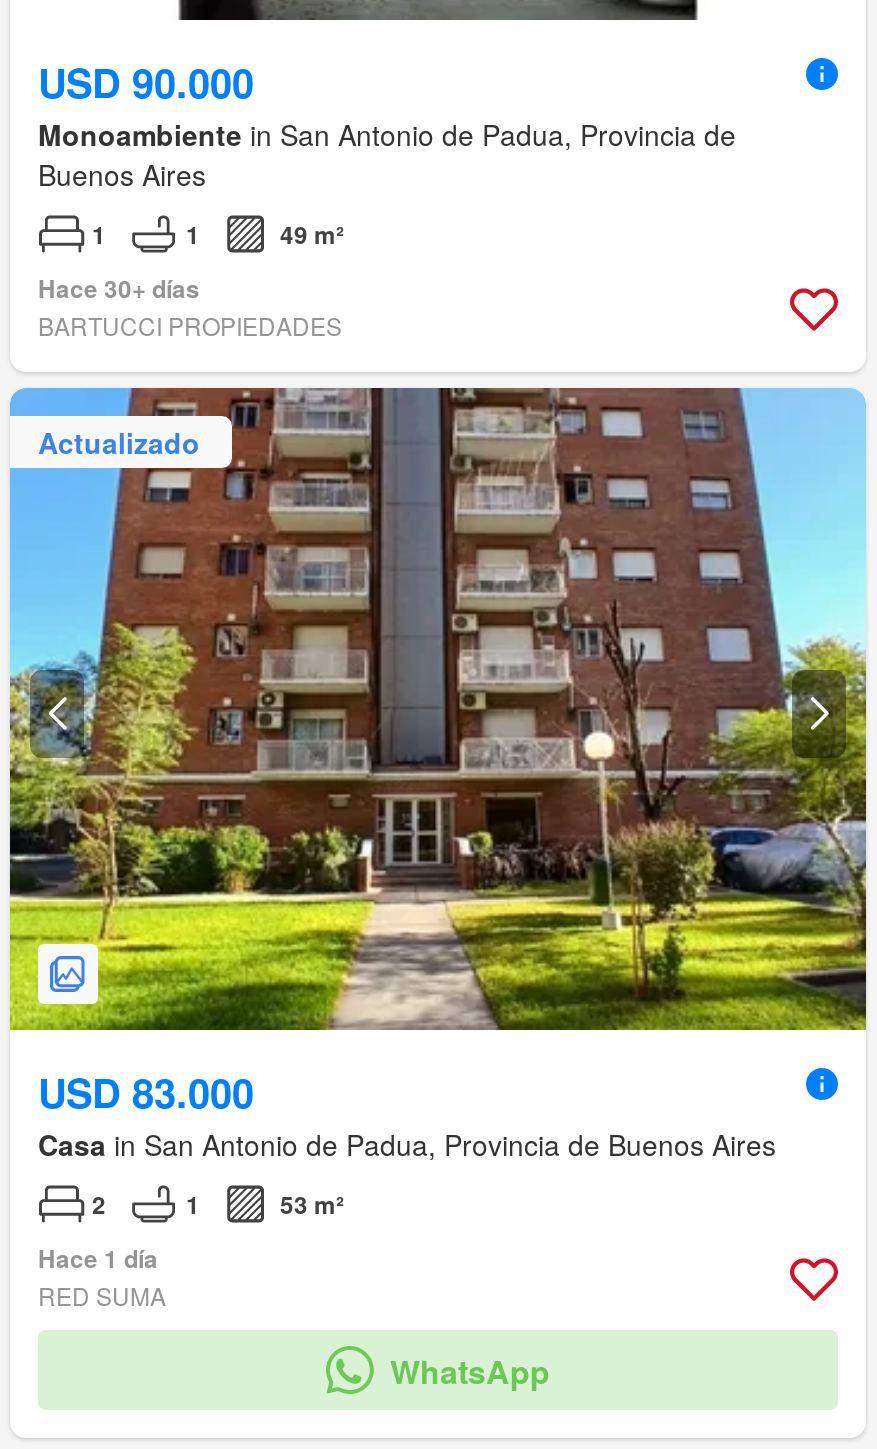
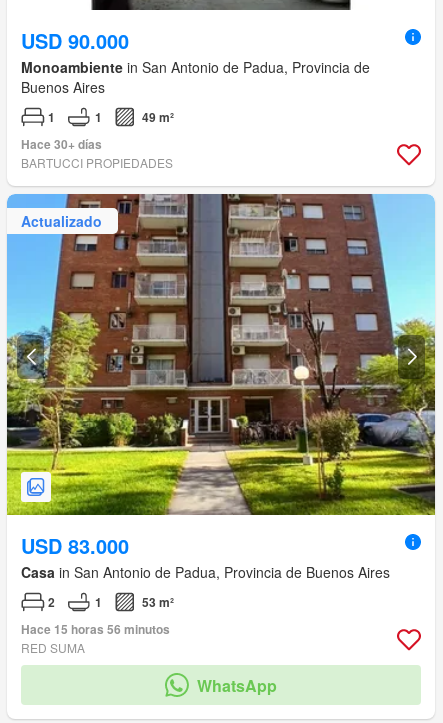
- Hace 1 día
+ Hace 15 horas 56 minutos
